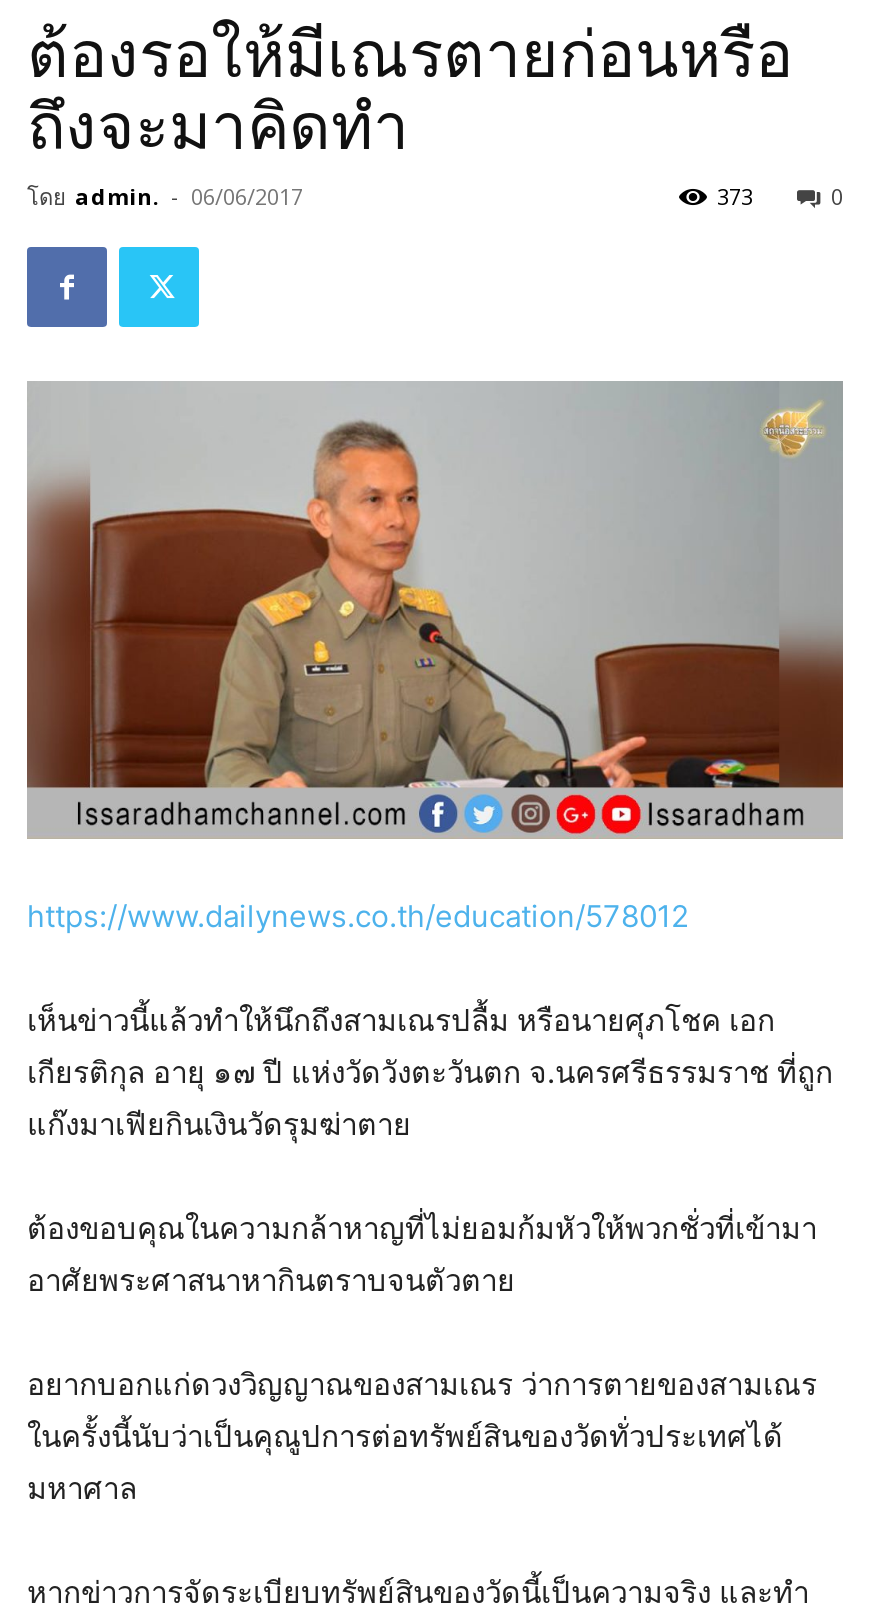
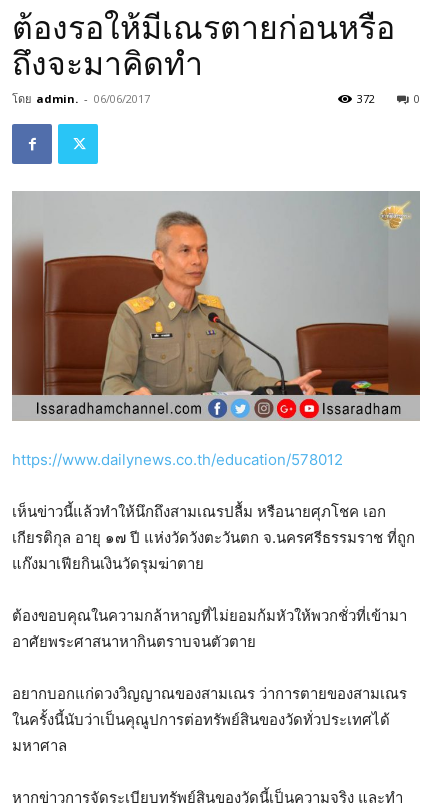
- 373
+ 372
